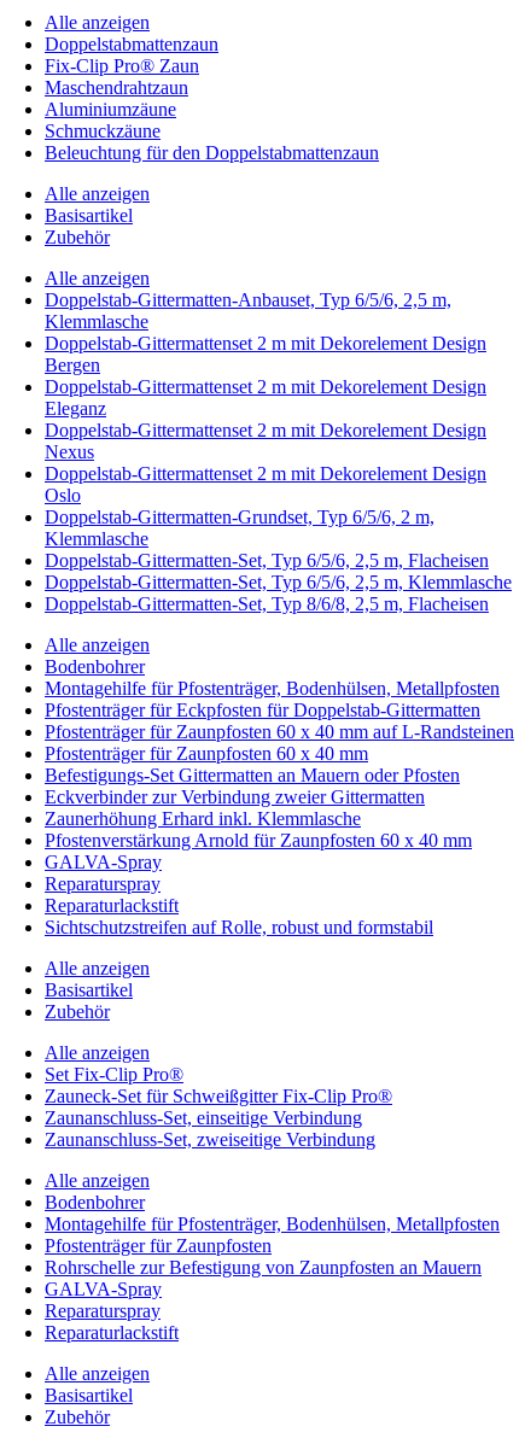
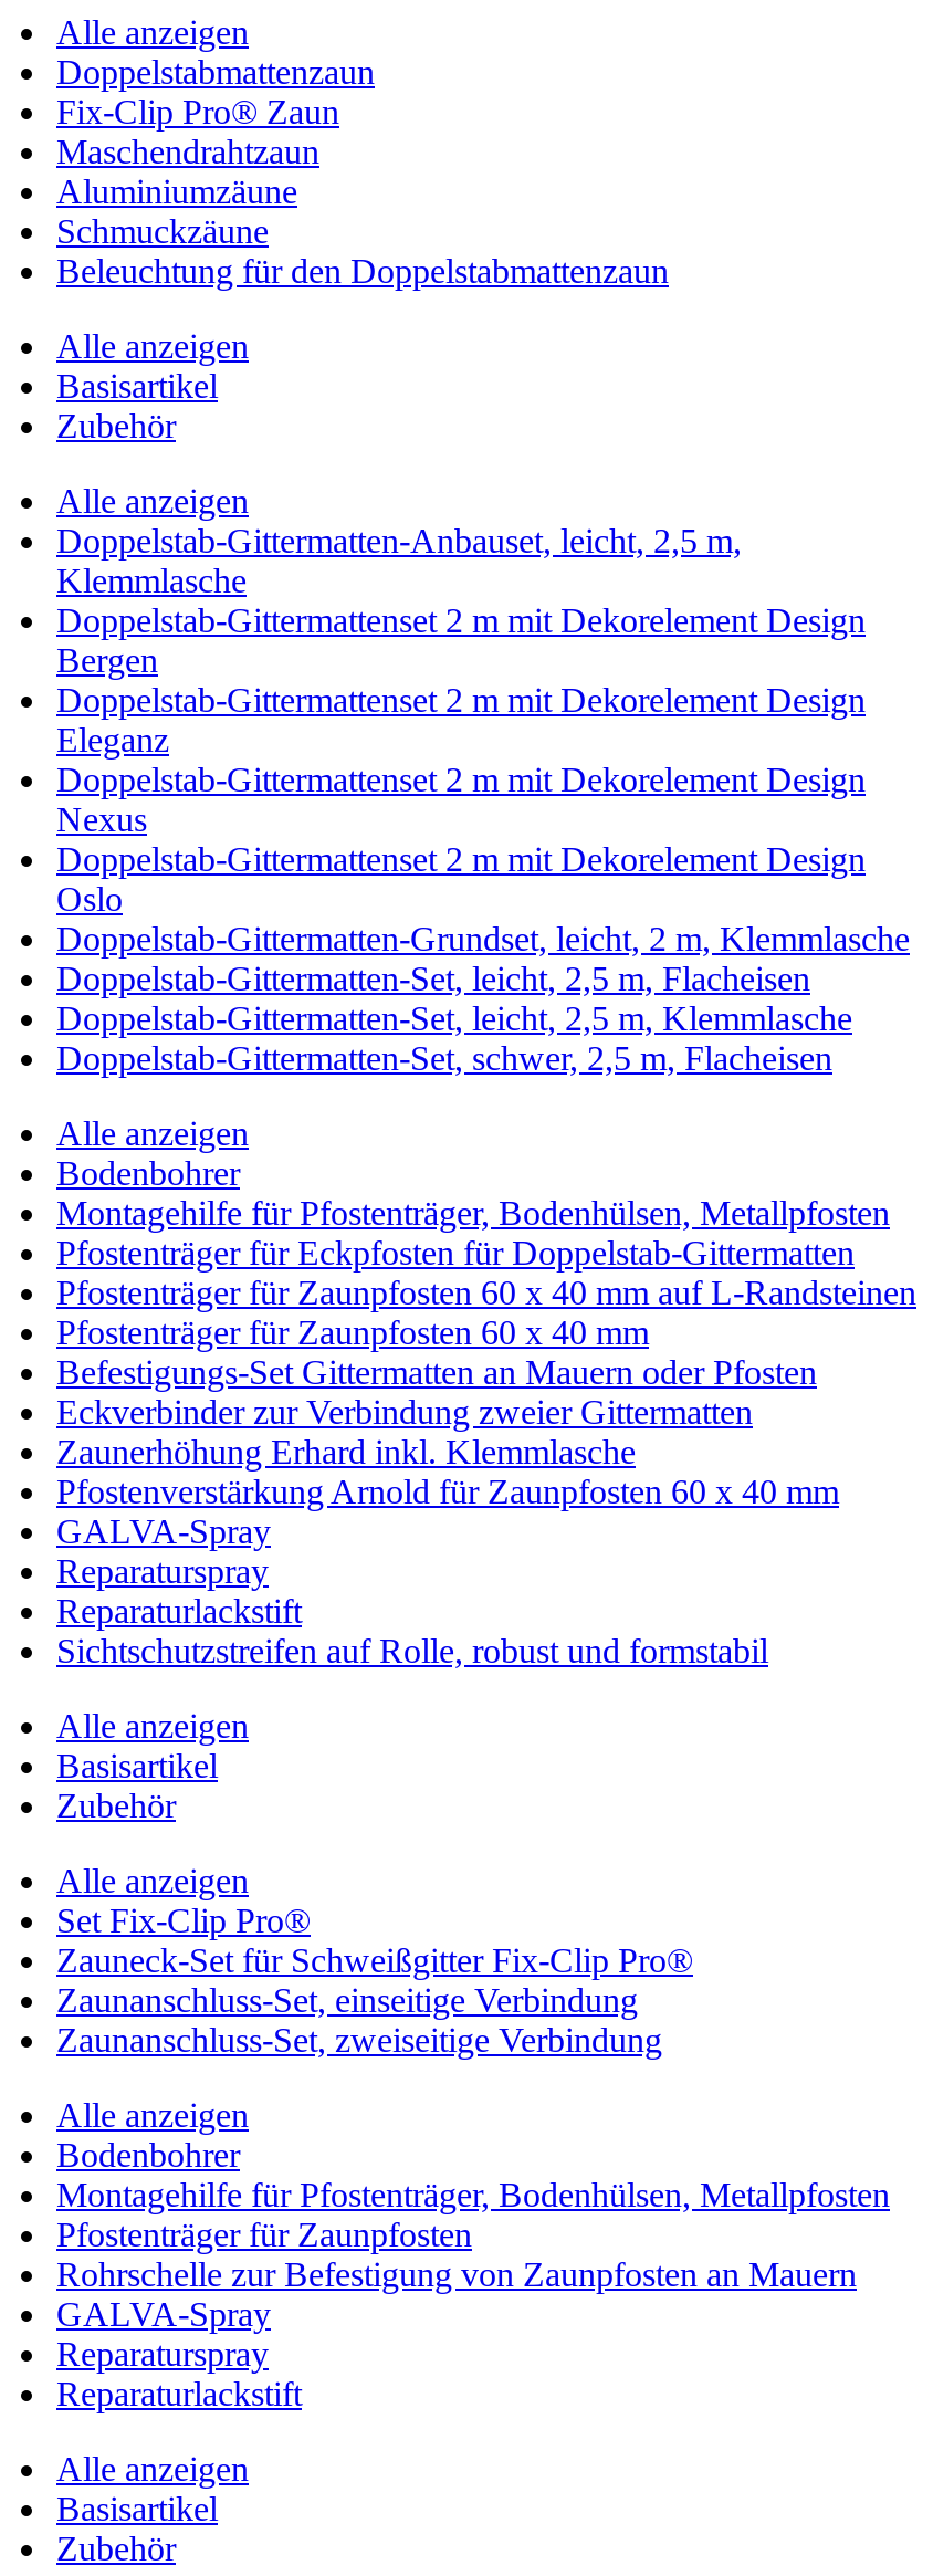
- Doppelstab-Gittermatten-Anbauset, Typ 6/5/6, 2,5 m,
+ Doppelstab-Gittermatten-Anbauset, leicht, 2,5 m,

- Doppelstab-Gittermatten-Grundset, Typ 6/5/6, 2 m,
- Klemmlasche
- Doppelstab-Gittermatten-Set, Typ 6/5/6, 2,5 m, Flacheisen
- Doppelstab-Gittermatten-Set, Typ 6/5/6, 2,5 m, Klemmlasche
- Doppelstab-Gittermatten-Set, Typ 8/6/8, 2,5 m, Flacheisen
+ Doppelstab-Gittermatten-Grundset, leicht, 2 m, Klemmlasche
+ Doppelstab-Gittermatten-Set, leicht, 2,5 m, Flacheisen
+ Doppelstab-Gittermatten-Set, leicht, 2,5 m, Klemmlasche
+ Doppelstab-Gittermatten-Set, schwer, 2,5 m, Flacheisen
